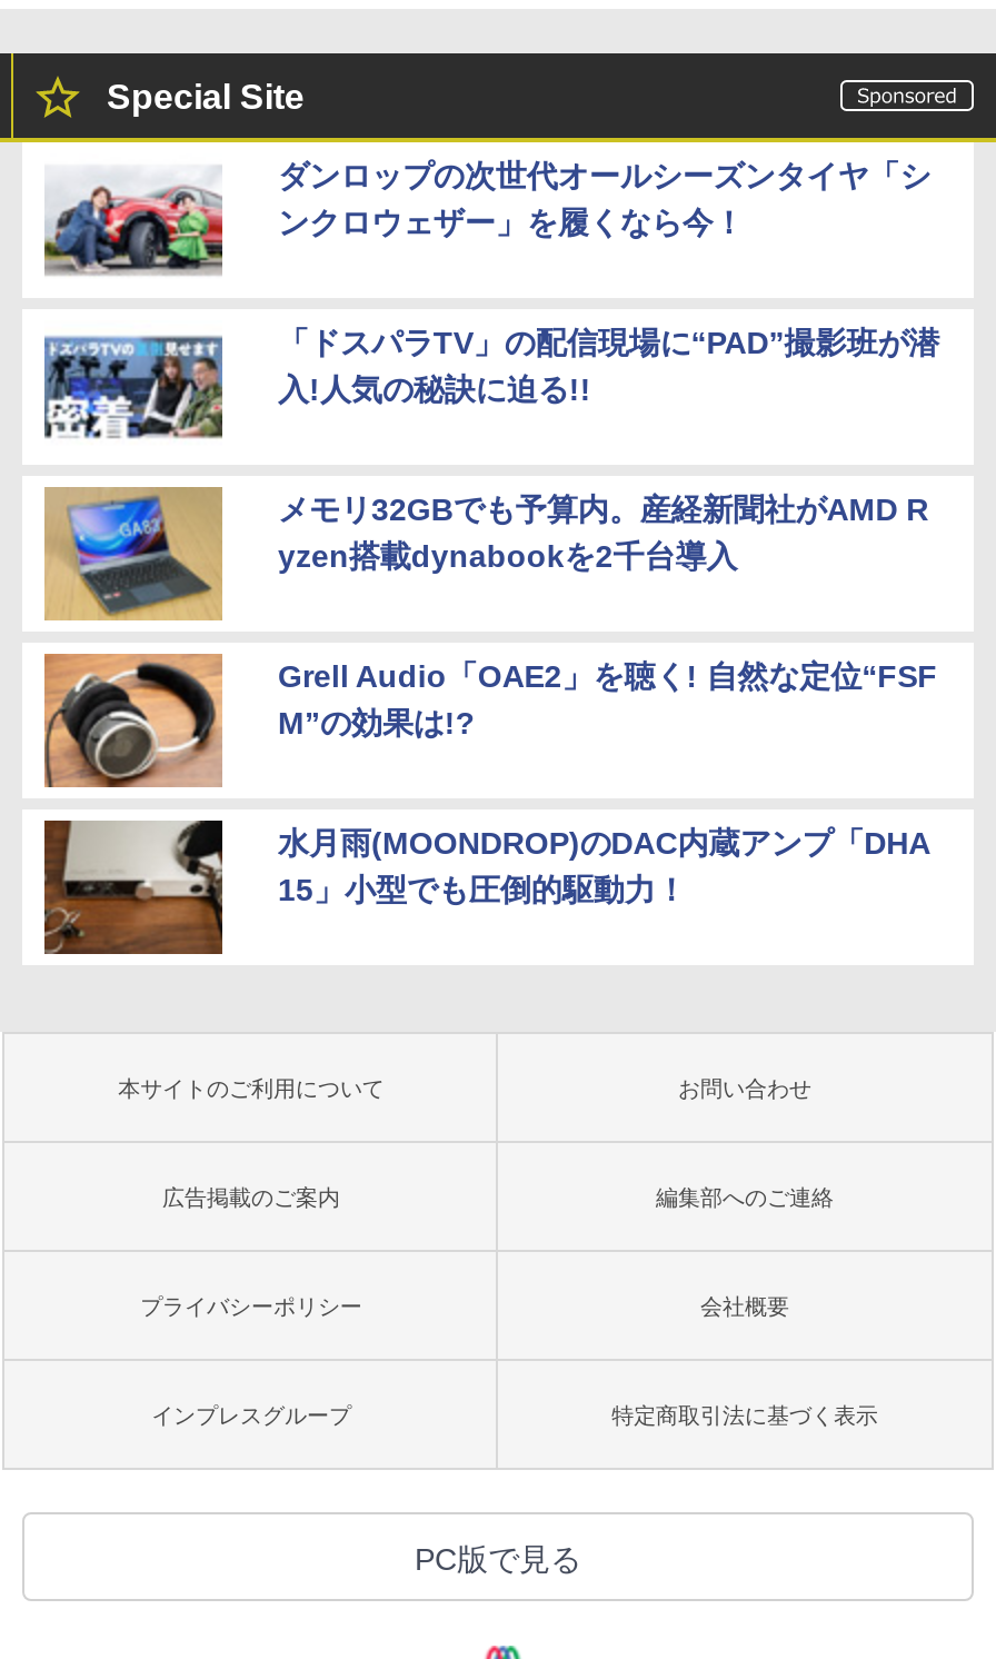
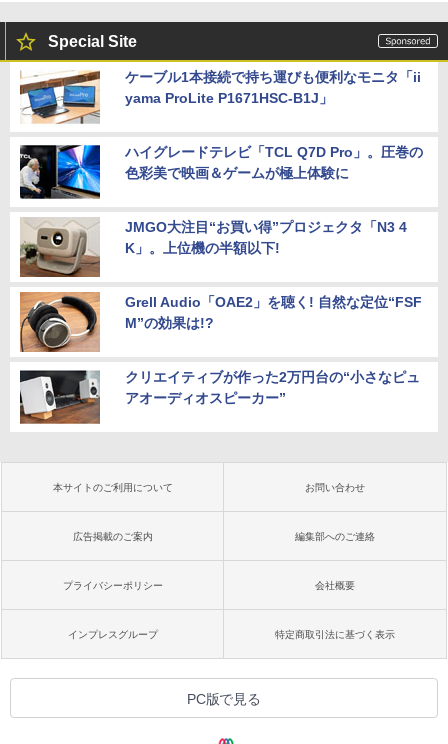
- [image]
- ダンロップの次世代オールシーズンタイヤ「シ
- ンクロウェザー」を履くなら今！
+ [image]
+ ケーブル1本接続で持ち運びも便利なモニタ「ii
+ yama ProLite P1671HSC-B1J」

- [image]
- 「ドスパラTV」の配信現場に“PAD”撮影班が潜
- 入!人気の秘訣に迫る!!
+ [image]
+ ハイグレードテレビ「TCL Q7D Pro」。圧巻の
+ 色彩美で映画＆ゲームが極上体験に

- [image]
- メモリ32GBでも予算内。産経新聞社がAMD R
- yzen搭載dynabookを2千台導入
+ [image]
+ JMGO大注目“お買い得”プロジェクタ「N3 4
+ K」。上位機の半額以下!

- [image]
- 水月雨(MOONDROP)のDAC内蔵アンプ「DHA
- 15」小型でも圧倒的駆動力！
+ [image]
+ クリエイティブが作った2万円台の“小さなピュ
+ アオーディオスピーカー”
